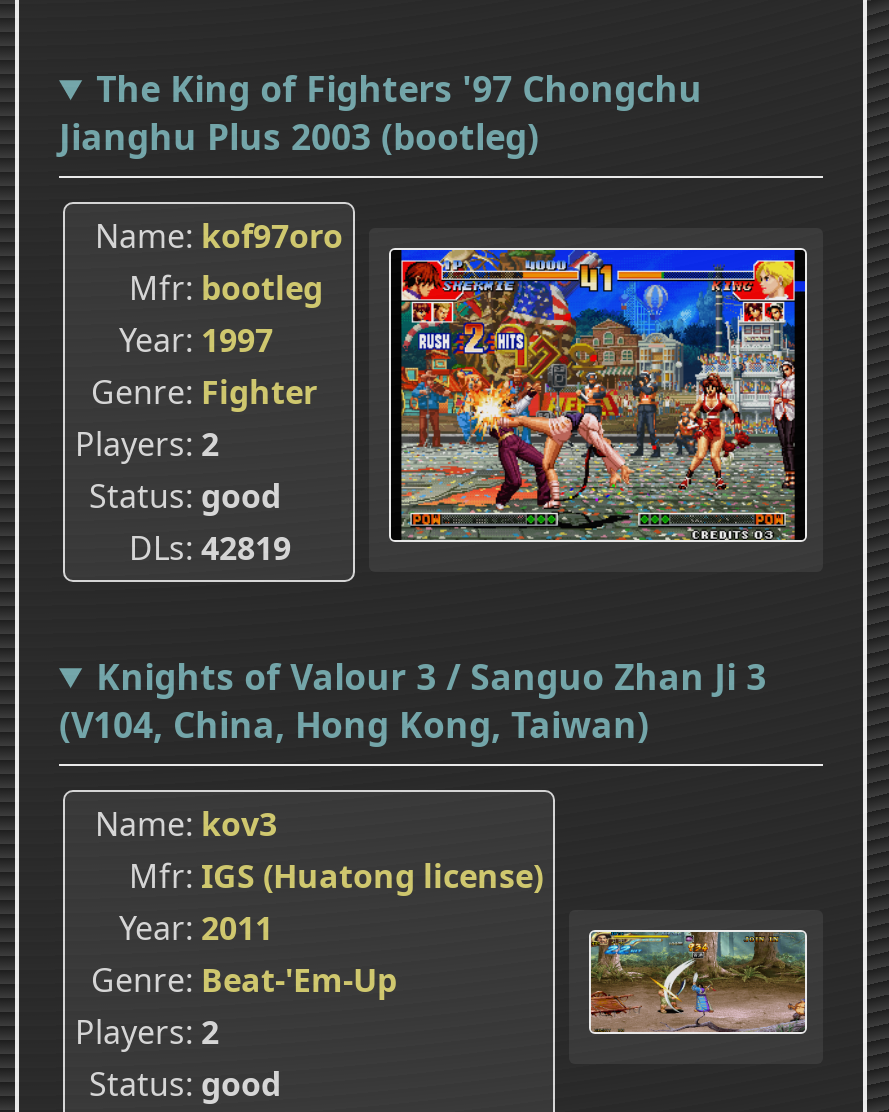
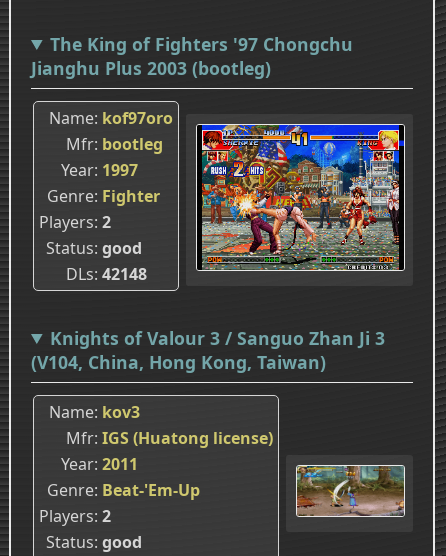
- DLs 42819
+ DLs 42148
